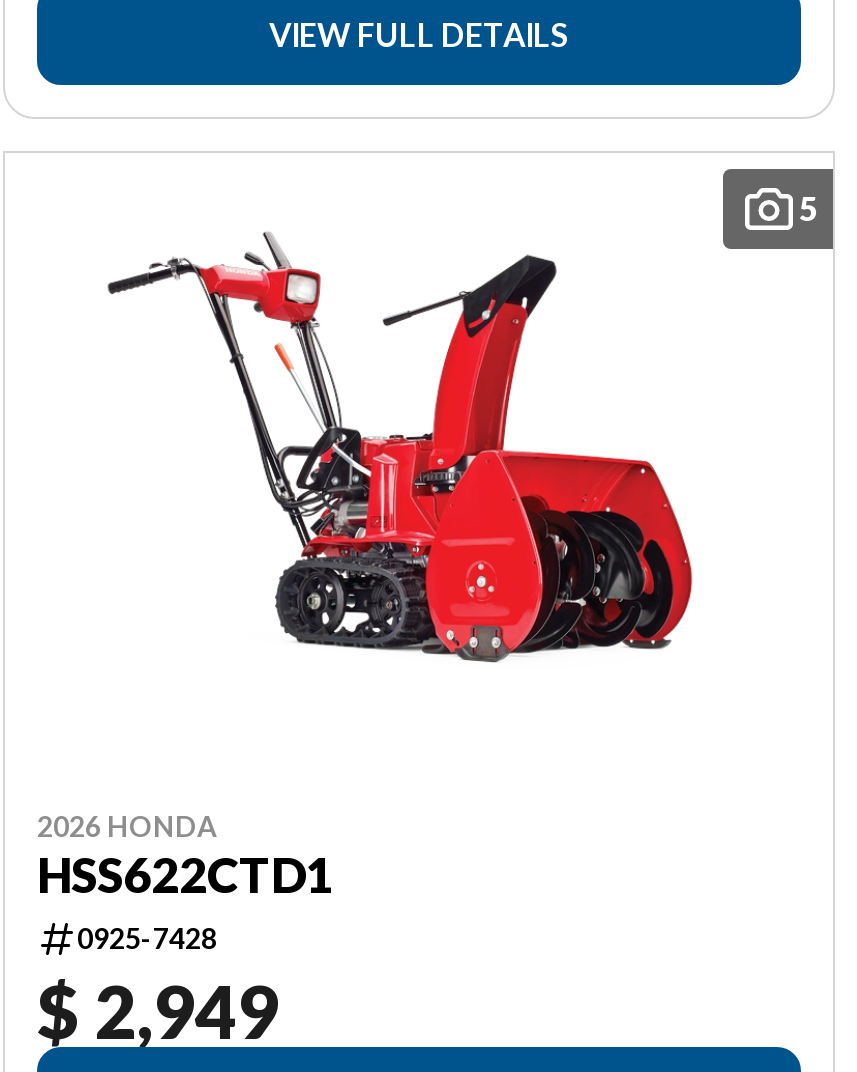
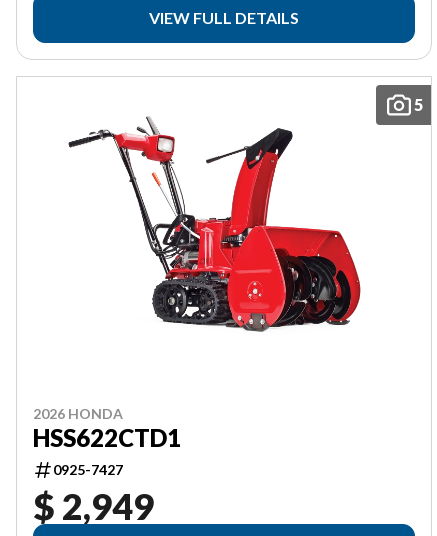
- 0925-7428
+ 0925-7427
